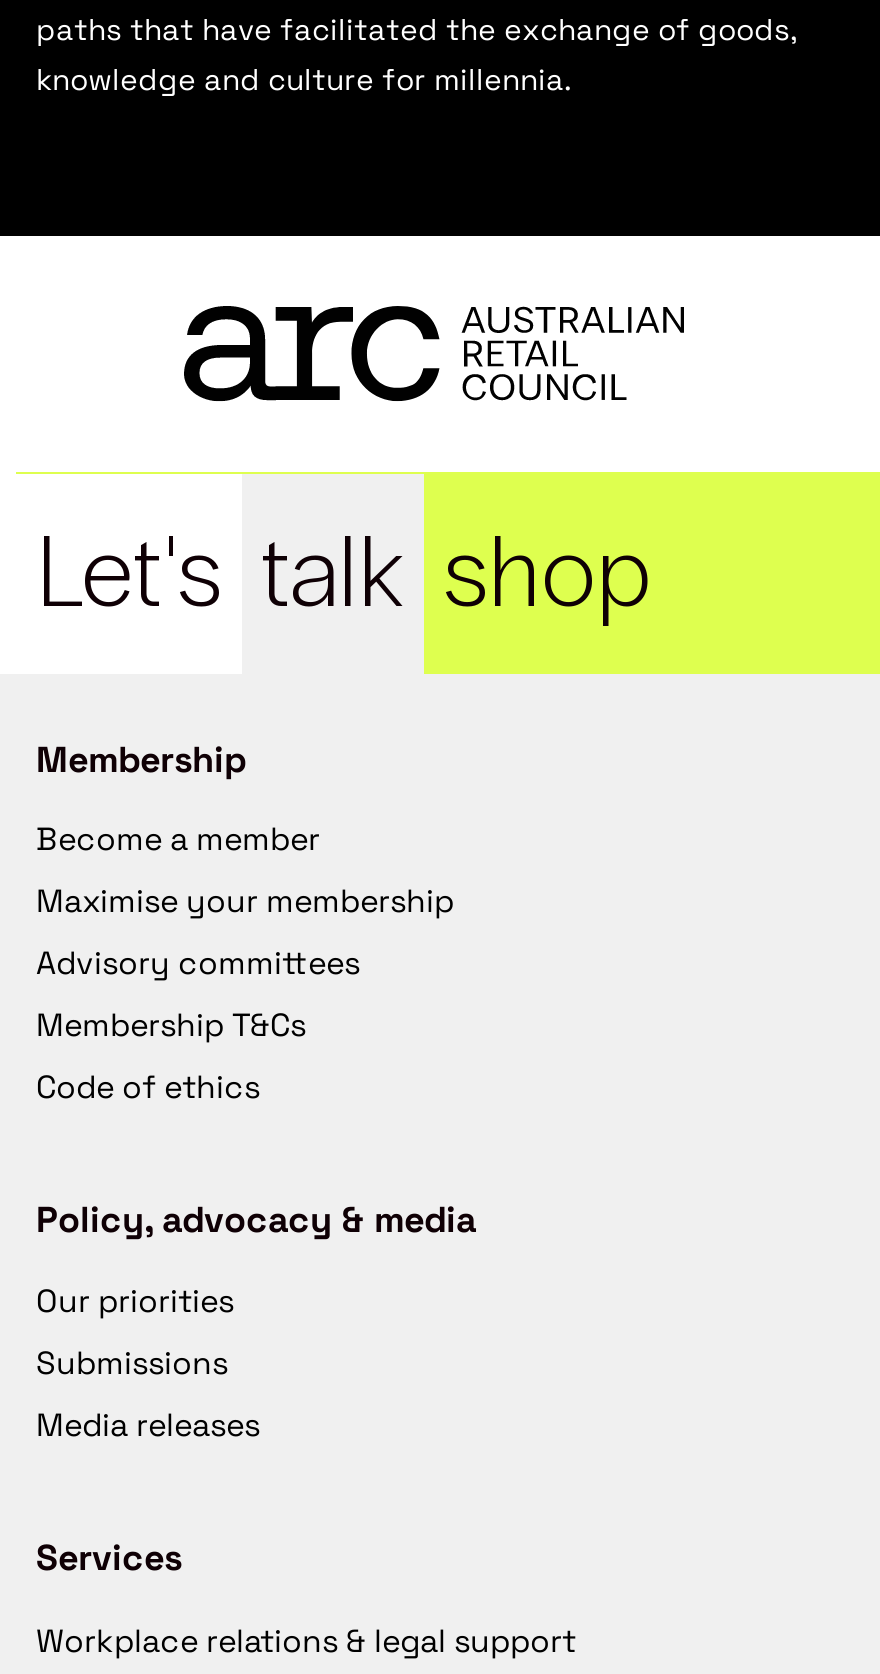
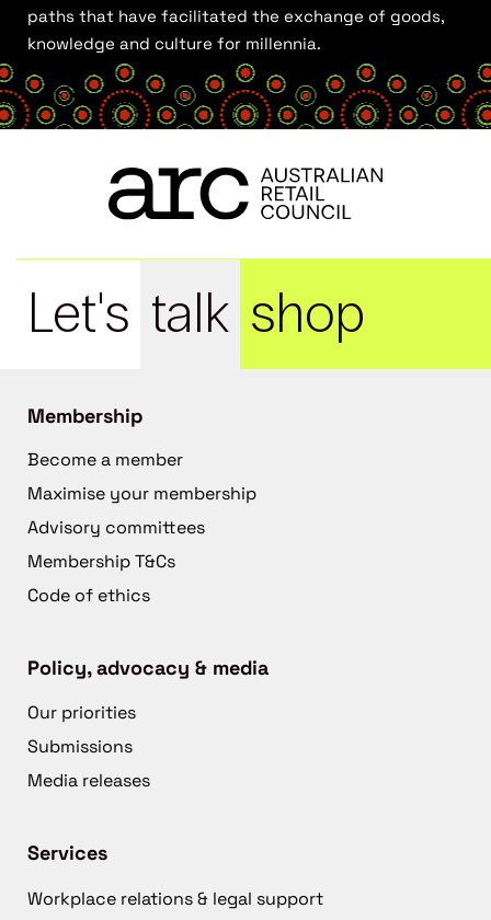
+ [image]
